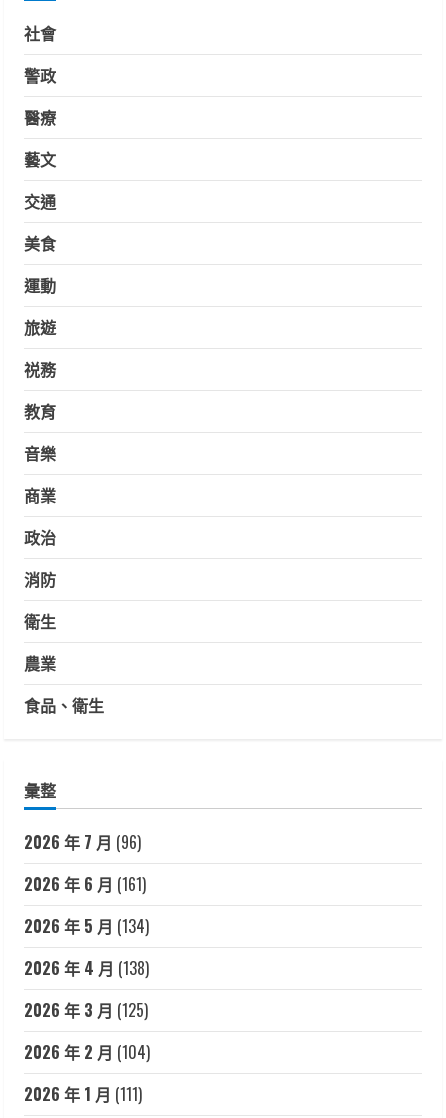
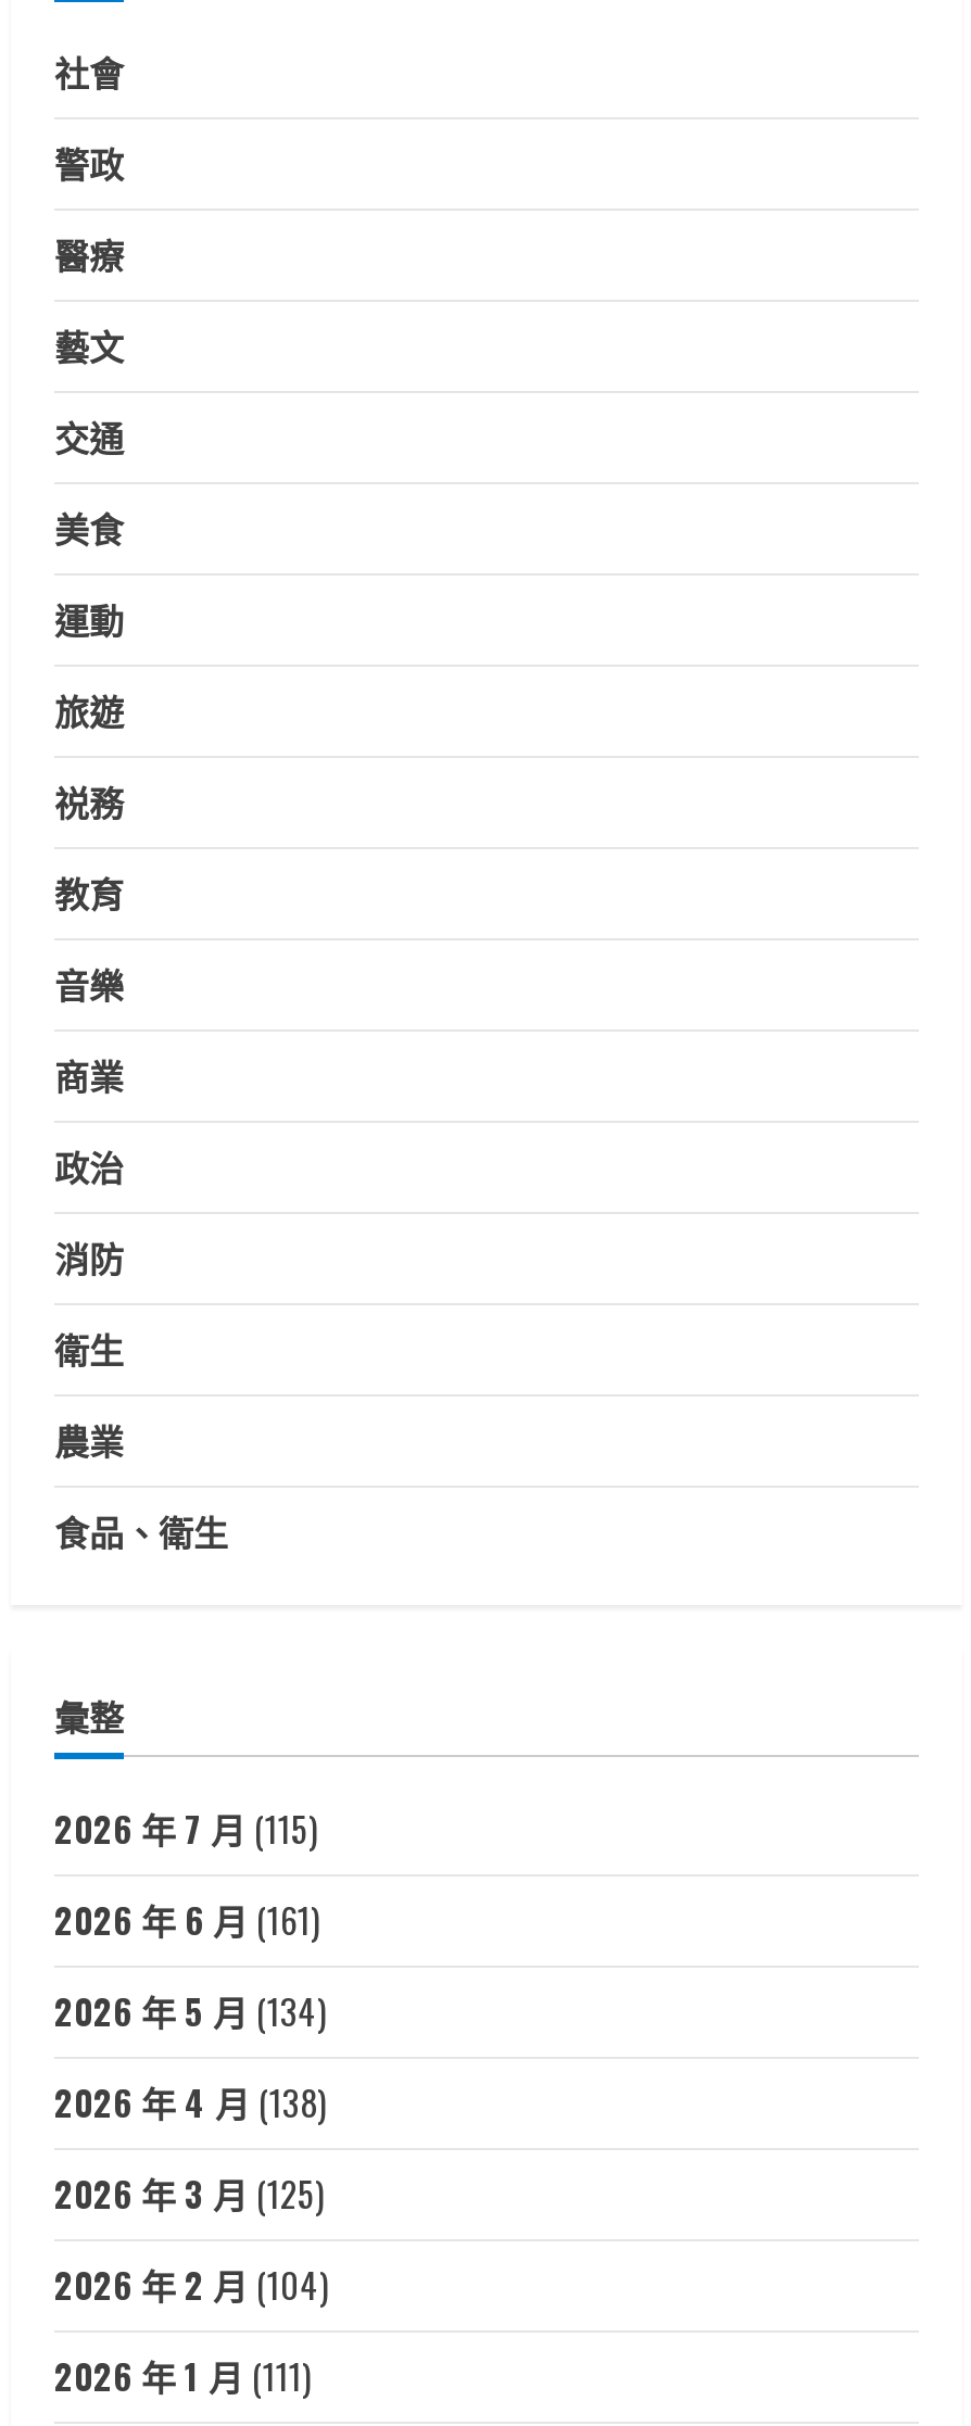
- 2026 年 7 月(96)
+ 2026 年 7 月(115)
